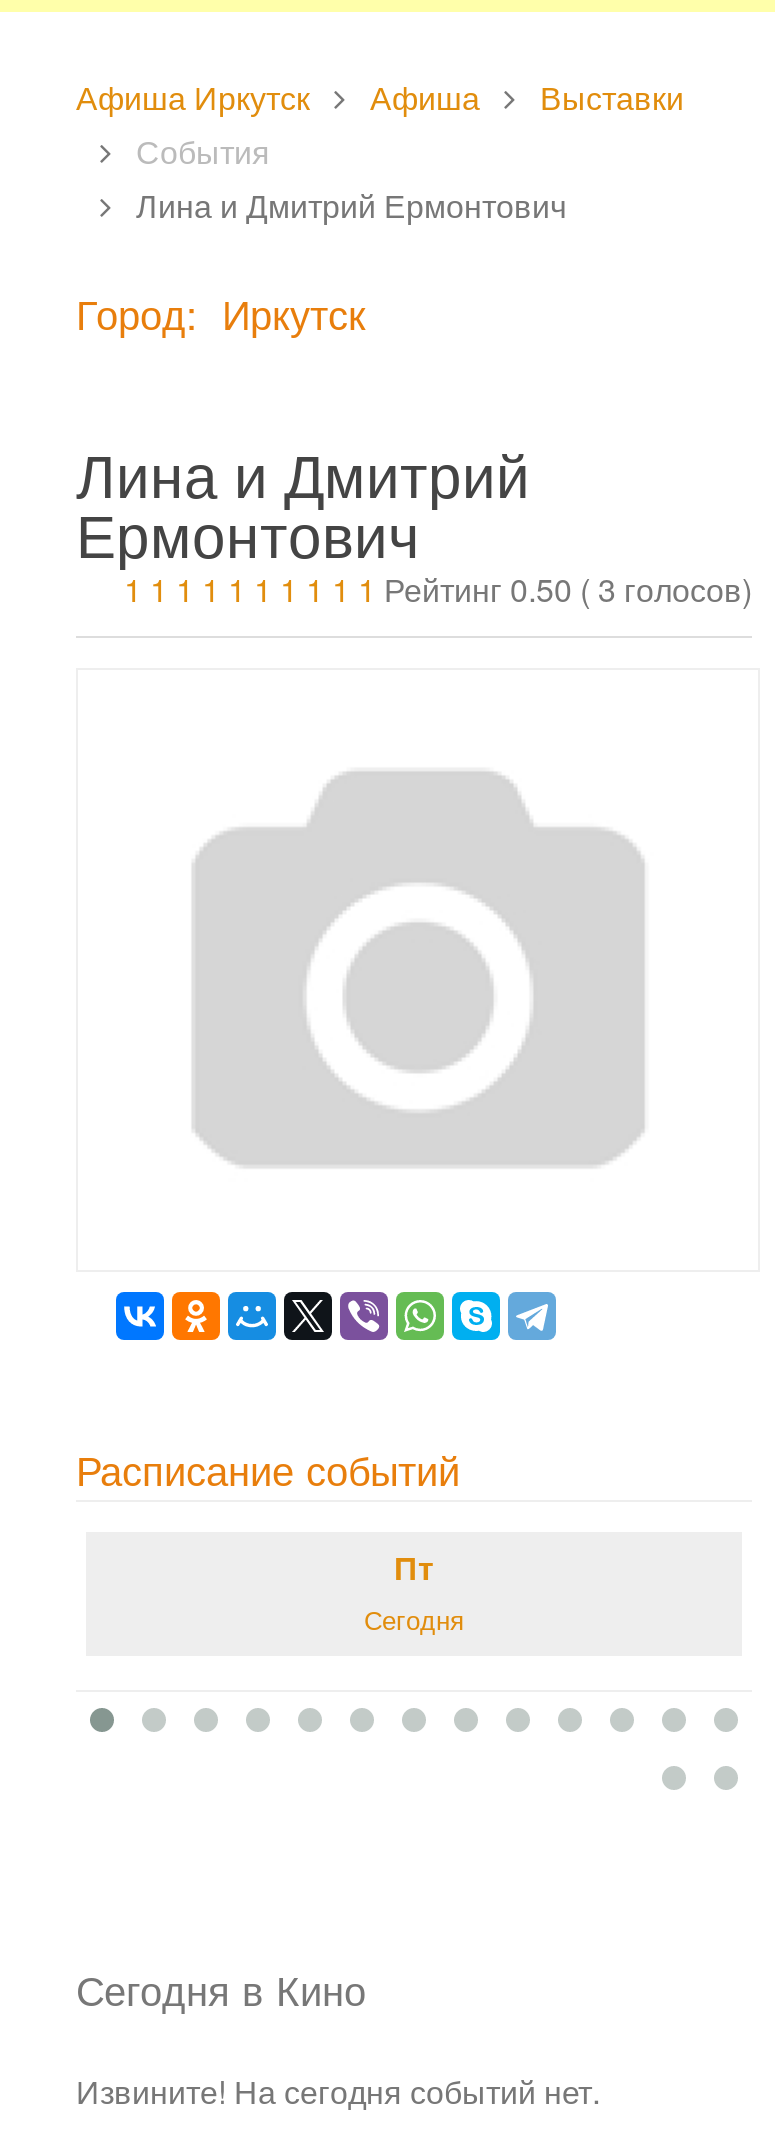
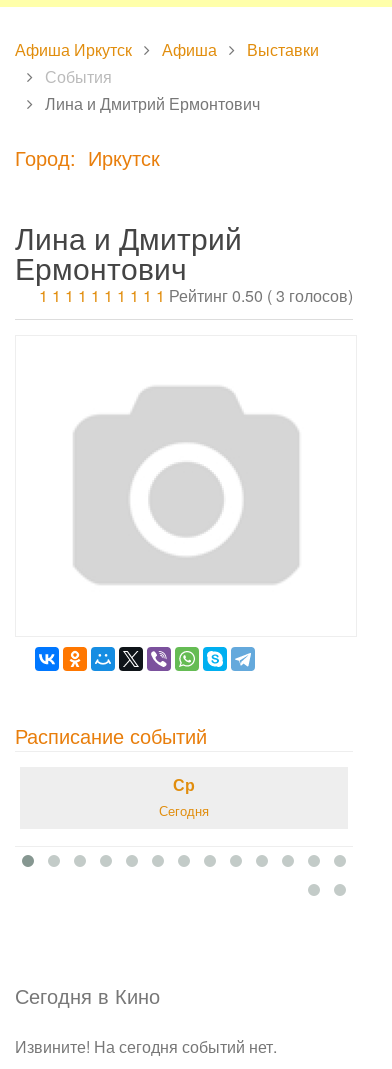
- Пт
+ Ср
